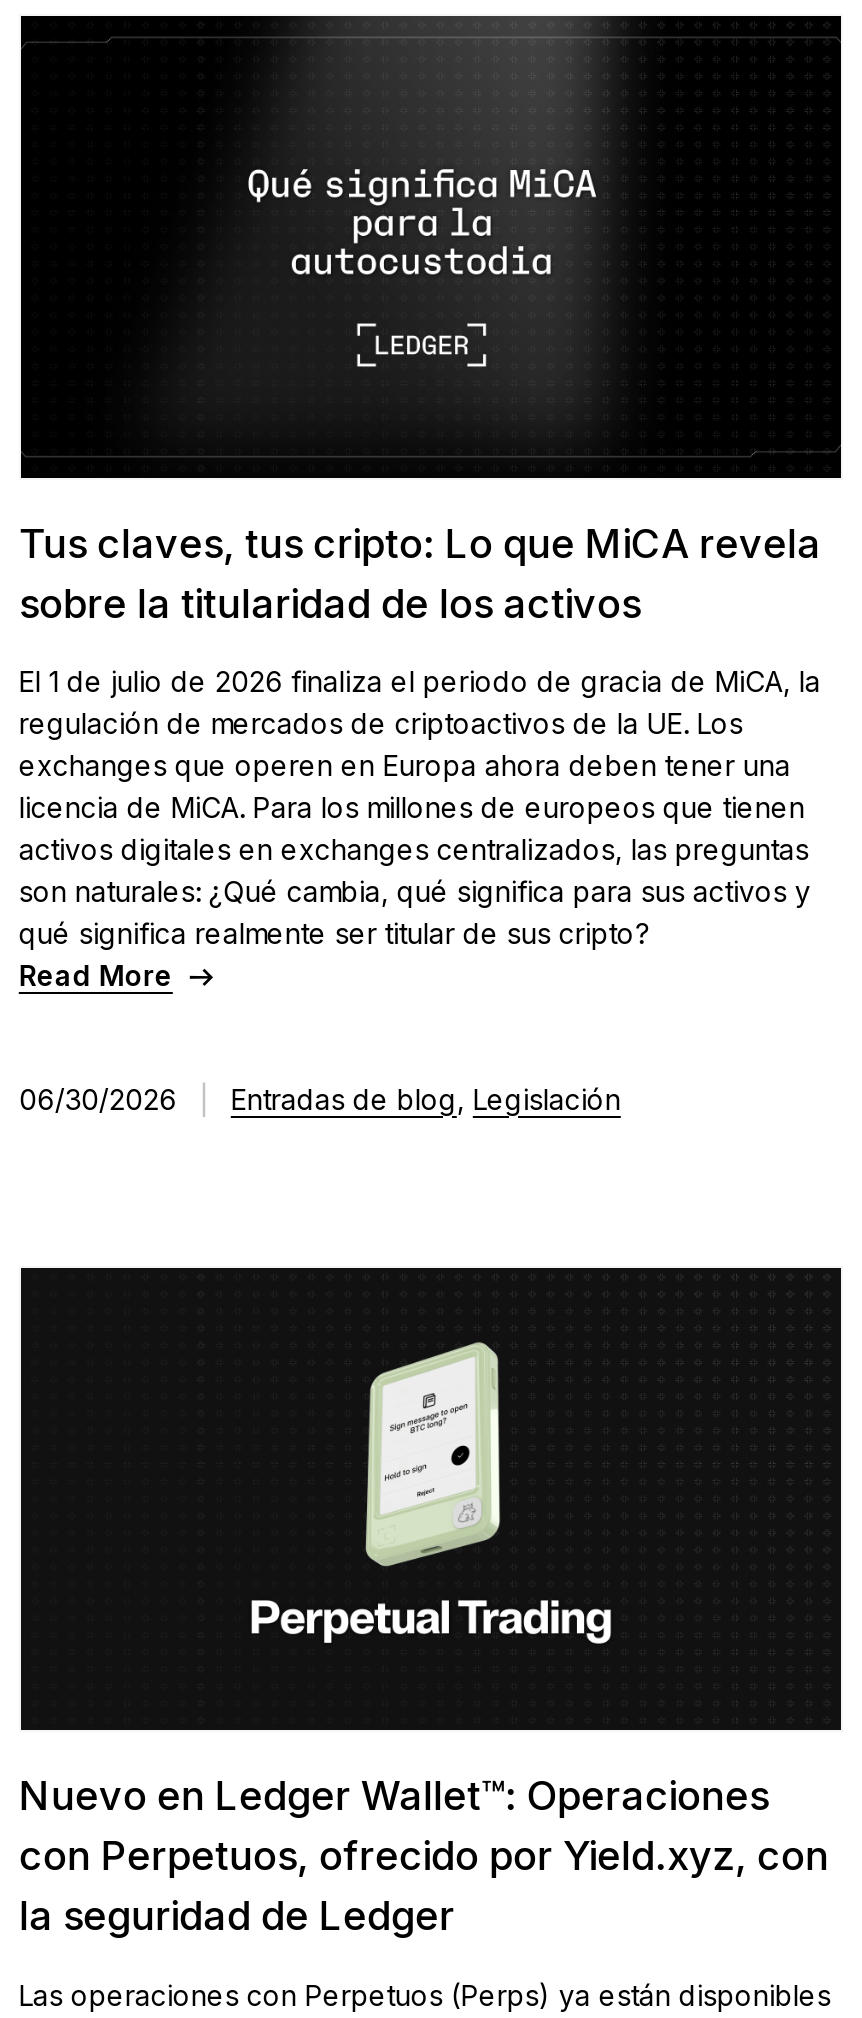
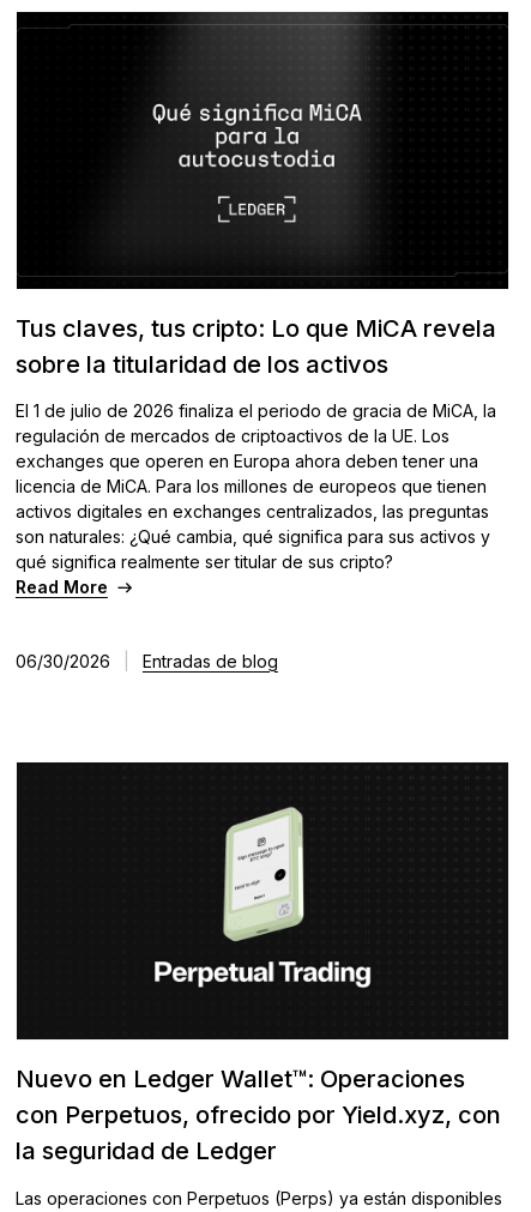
- Entradas de blog, Legislación
+ Entradas de blog
